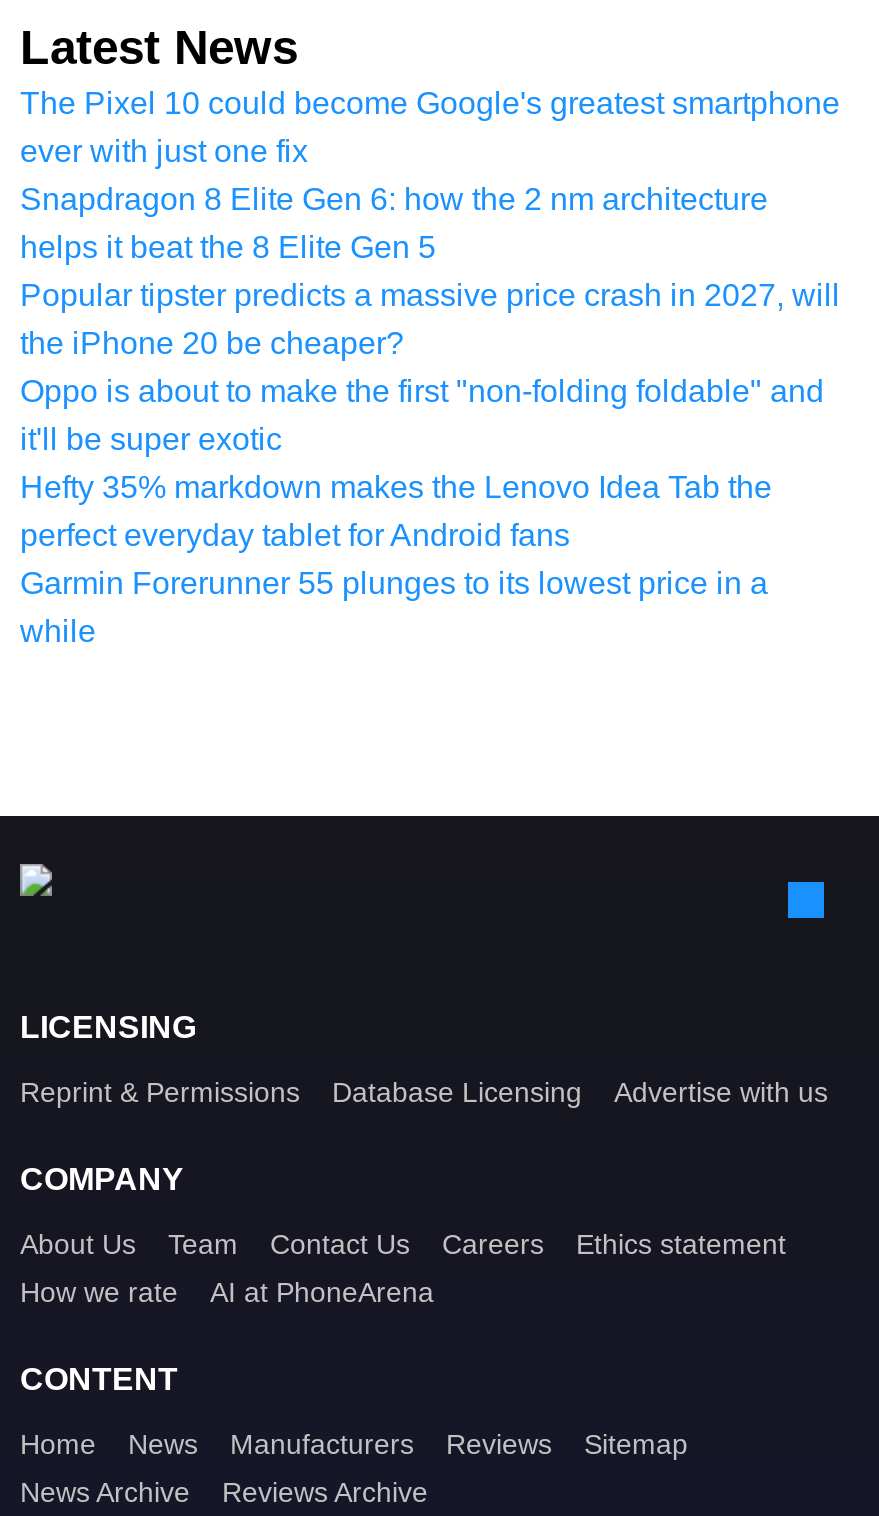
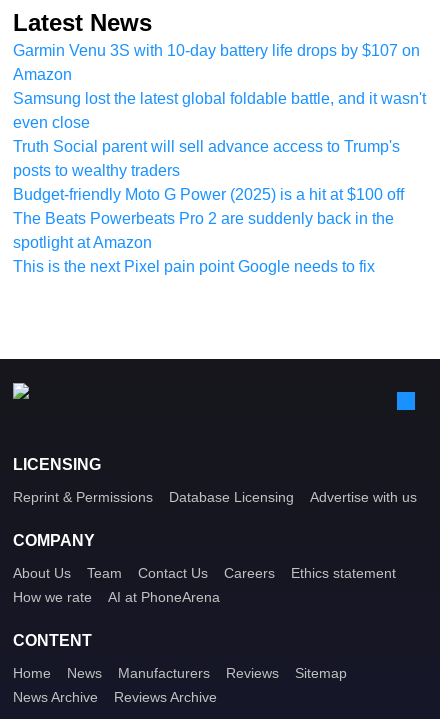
- The Pixel 10 could become Google's greatest smartphone
- ever with just one fix
- Snapdragon 8 Elite Gen 6: how the 2 nm architecture
- helps it beat the 8 Elite Gen 5
- Popular tipster predicts a massive price crash in 2027, will
- the iPhone 20 be cheaper?
- Oppo is about to make the first "non-folding foldable" and
- it'll be super exotic
- Hefty 35% markdown makes the Lenovo Idea Tab the
- perfect everyday tablet for Android fans
- Garmin Forerunner 55 plunges to its lowest price in a
- while
+ Garmin Venu 3S with 10-day battery life drops by $107 on
+ Amazon
+ Samsung lost the latest global foldable battle, and it wasn't
+ even close
+ Truth Social parent will sell advance access to Trump's
+ posts to wealthy traders
+ Budget-friendly Moto G Power (2025) is a hit at $100 off
+ The Beats Powerbeats Pro 2 are suddenly back in the
+ spotlight at Amazon
+ This is the next Pixel pain point Google needs to fix
